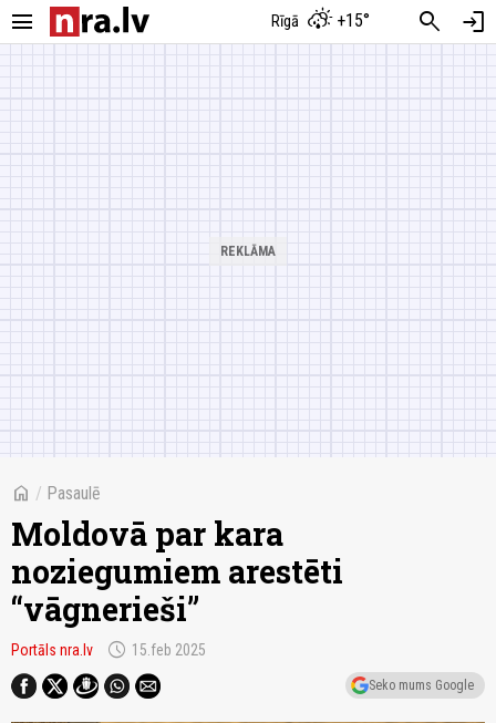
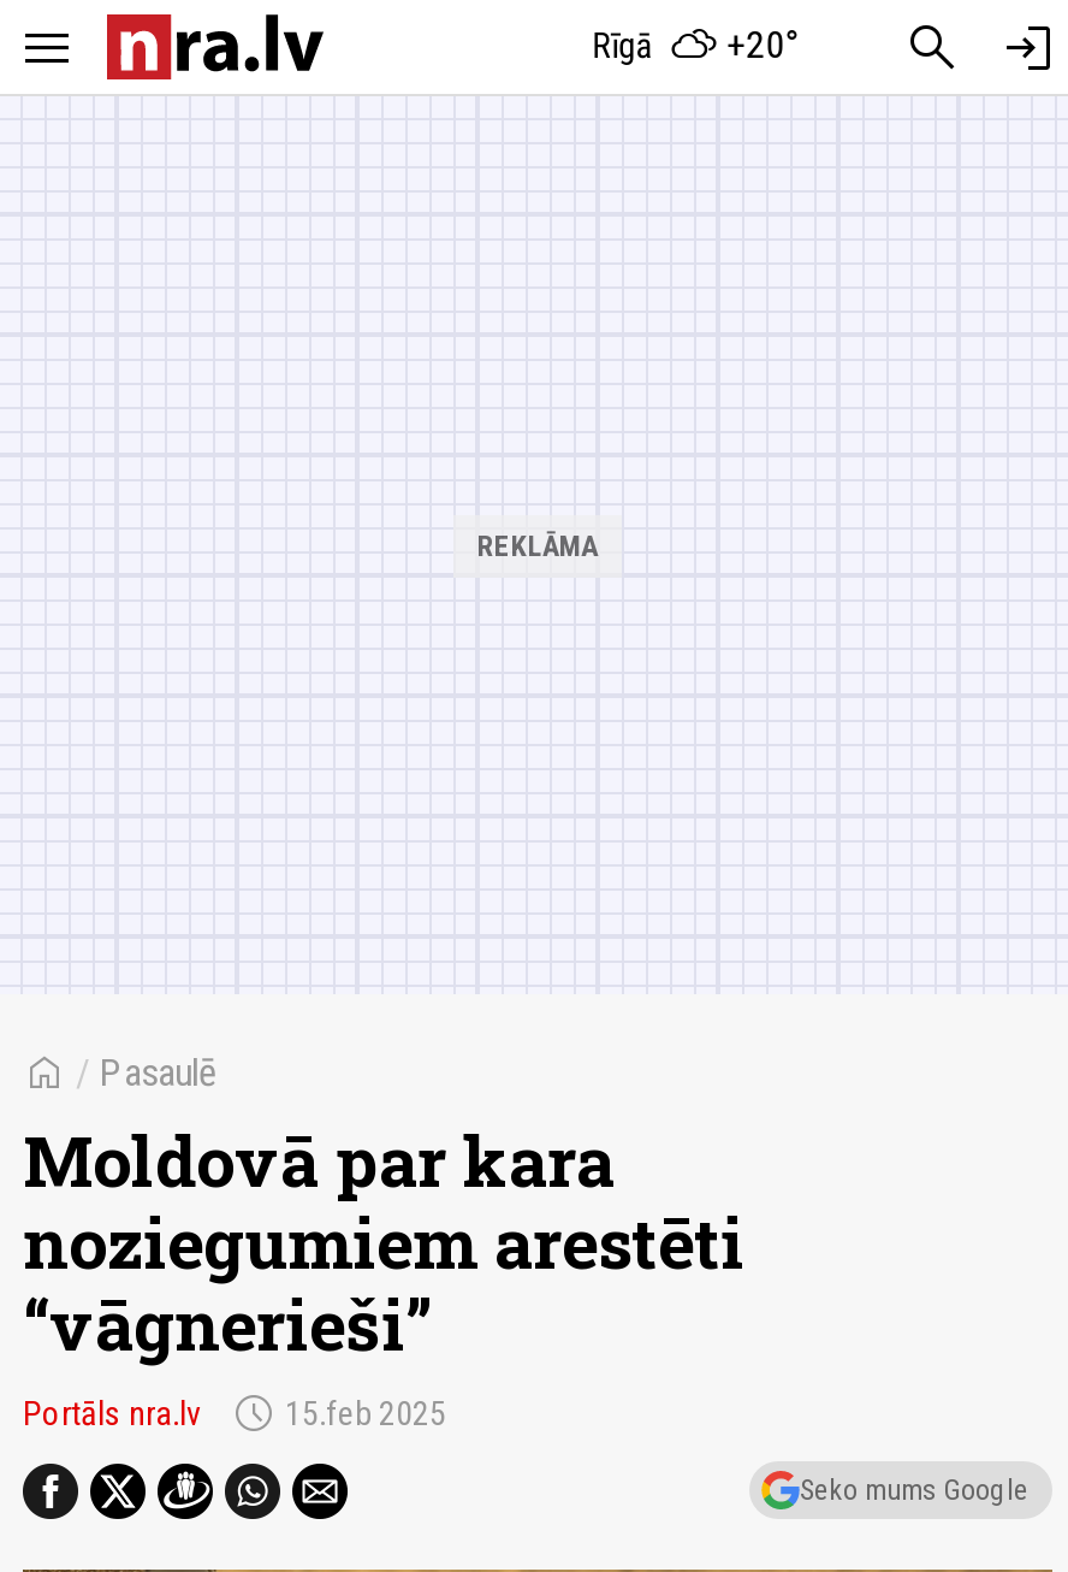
- Rīgā +15°
+ Rīgā +20°
